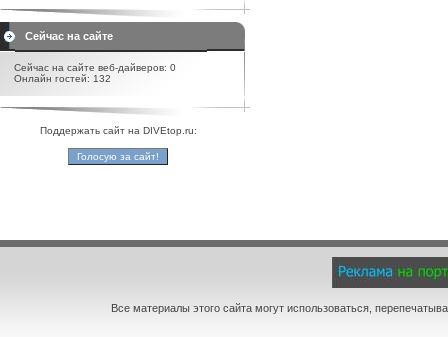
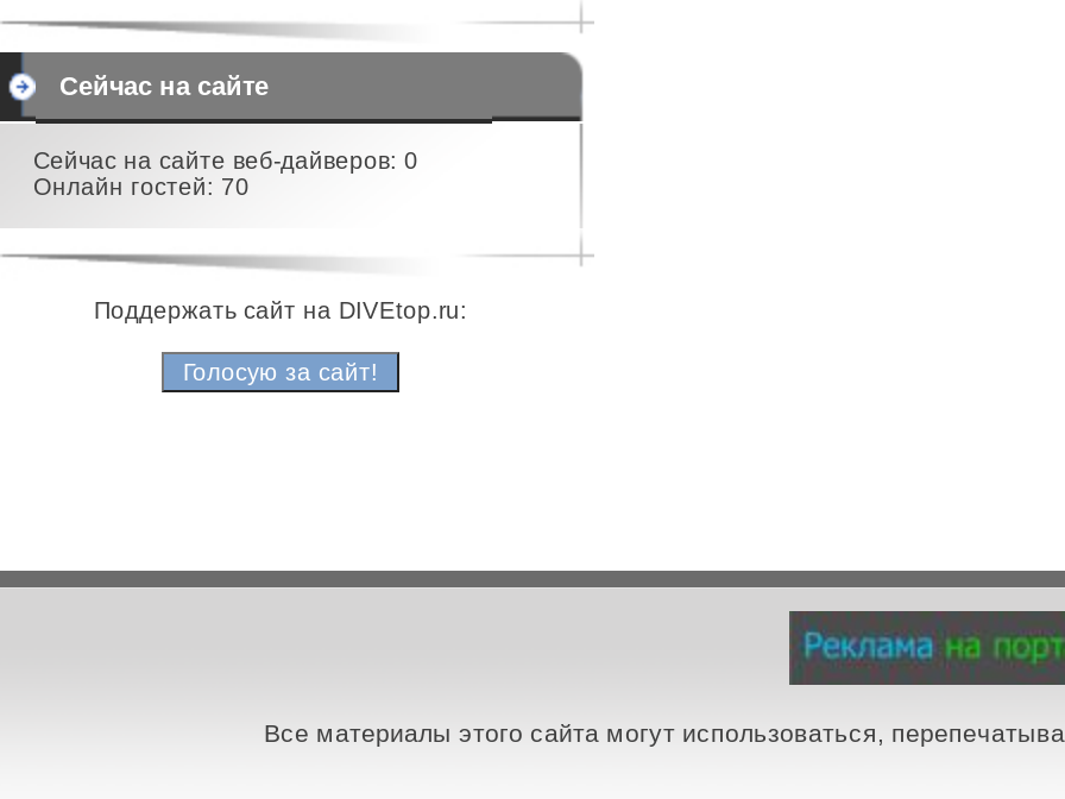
- Онлайн гостей: 132
+ Онлайн гостей: 70
